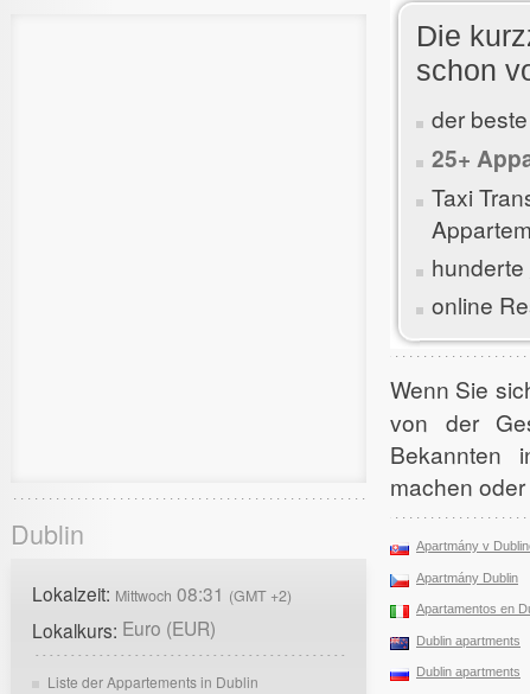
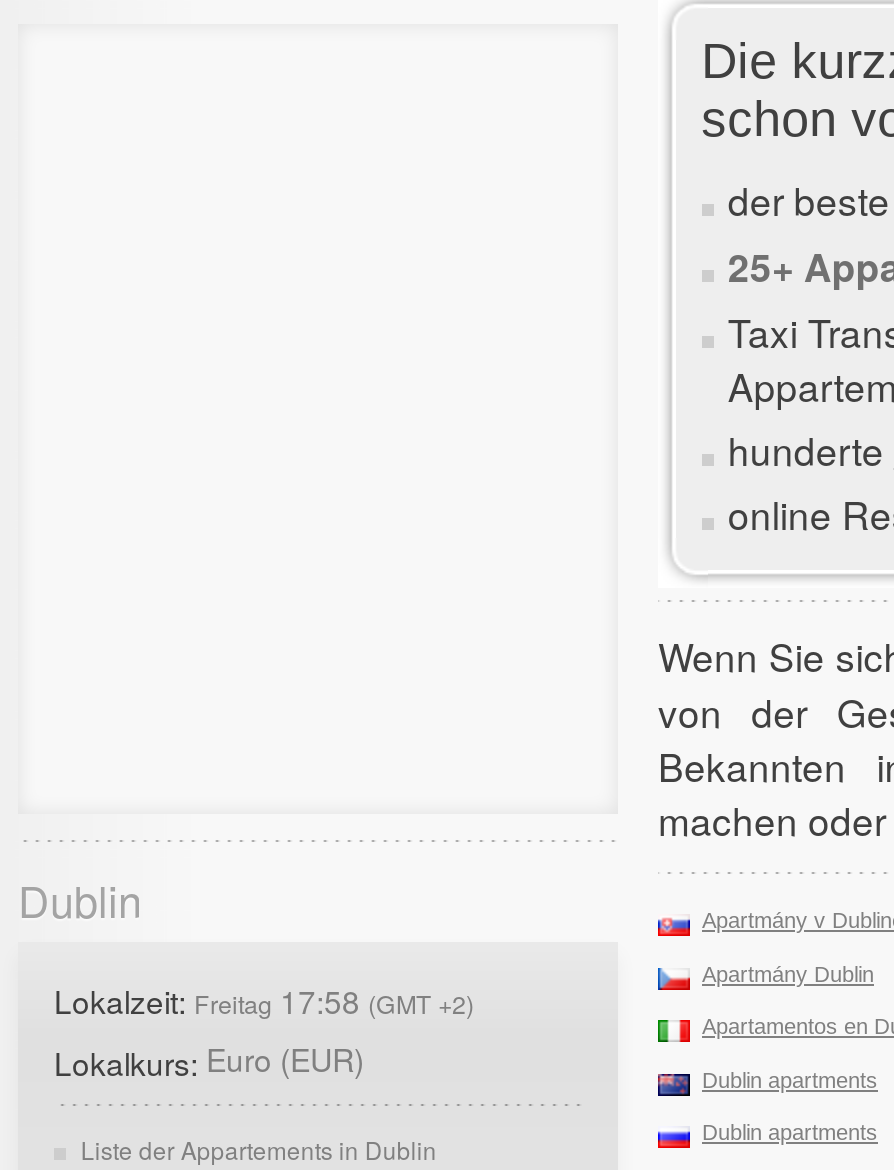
- Lokalzeit: Mittwoch 08:31 (GMT +2)
+ Lokalzeit: Freitag 17:58 (GMT +2)
